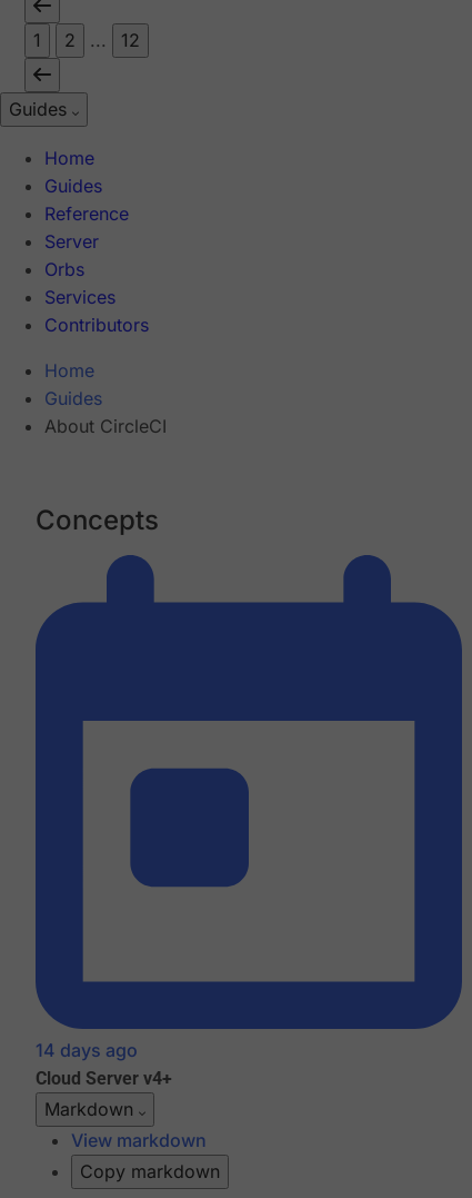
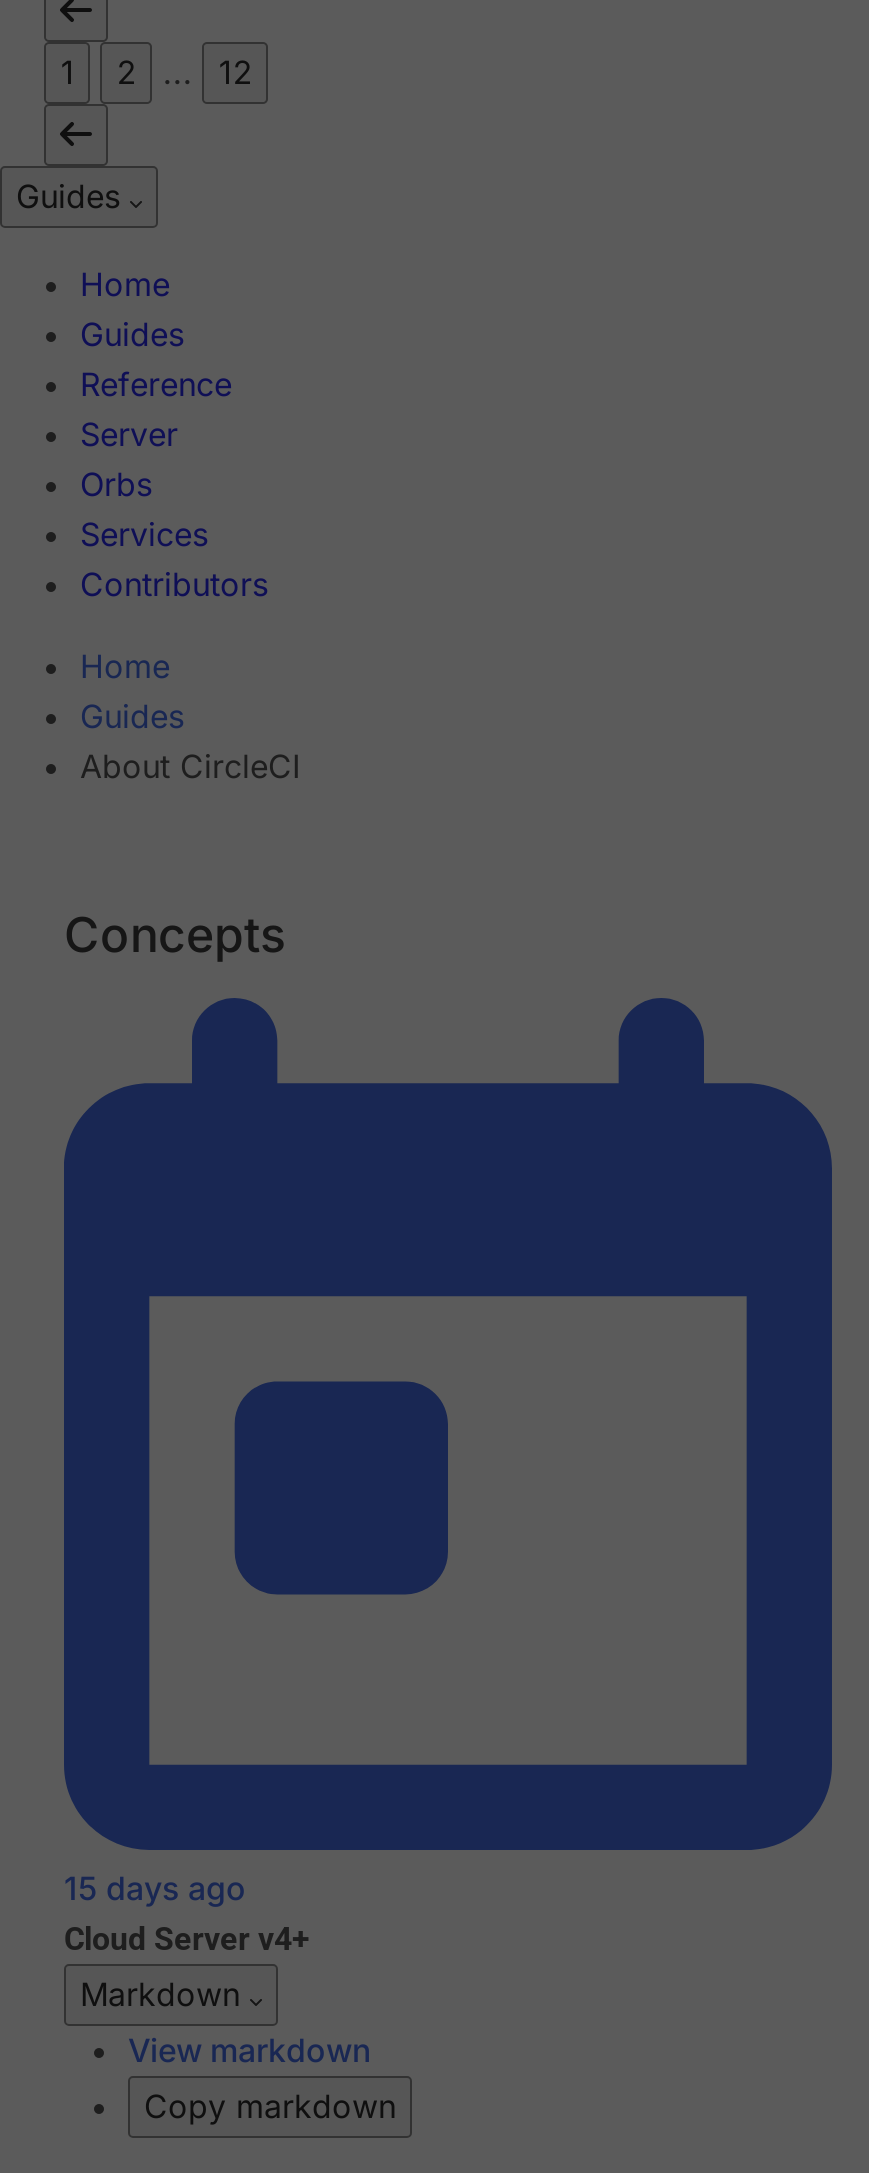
- 14 days ago
+ 15 days ago
